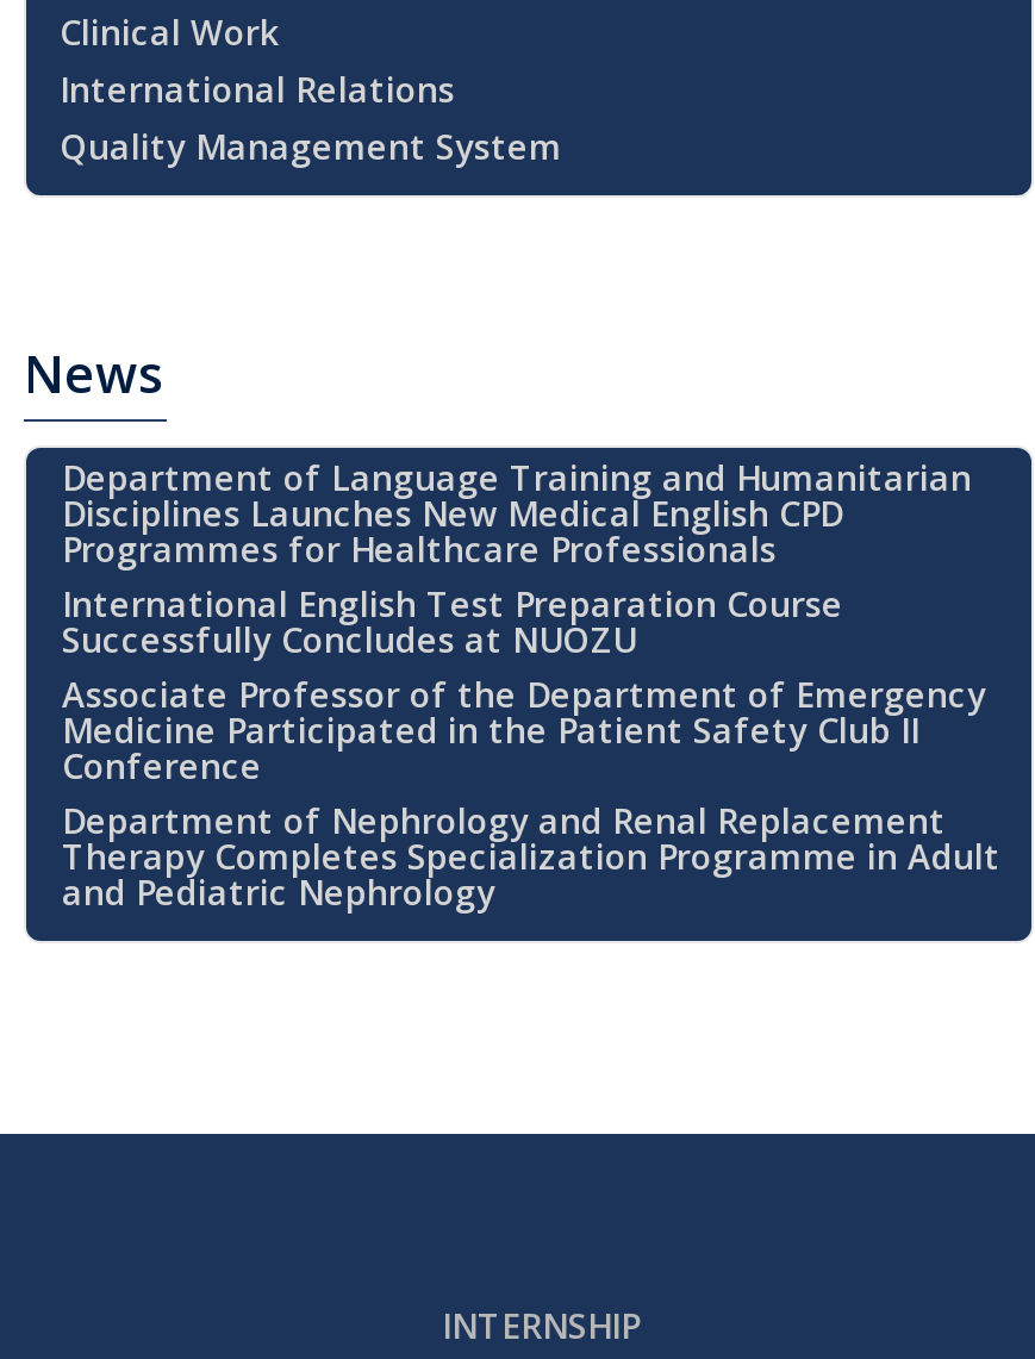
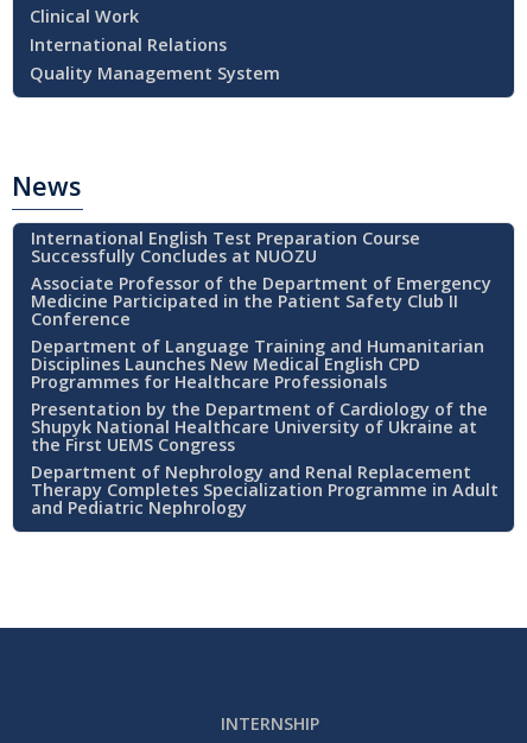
moved down: Department of Language Training and Humanitarian | Disciplines Launches New Medical English CPD | Programmes for Healthcare Professionals

moved up: International English Test Preparation Course | Successfully Concludes at NUOZU | Associate Professor of the Department of Emergency | Medicine Participated in the Patient Safety Club II | Conference

+ Presentation by the Department of Cardiology of the
+ Shupyk National Healthcare University of Ukraine at
+ the First UEMS Congress
